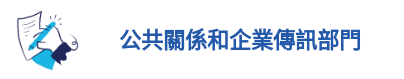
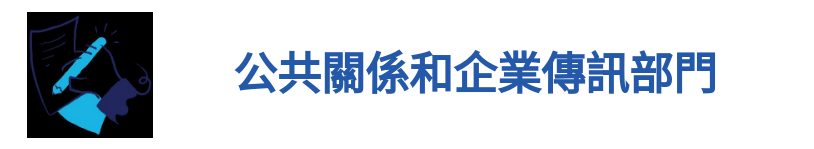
- [image]
+ [image]
